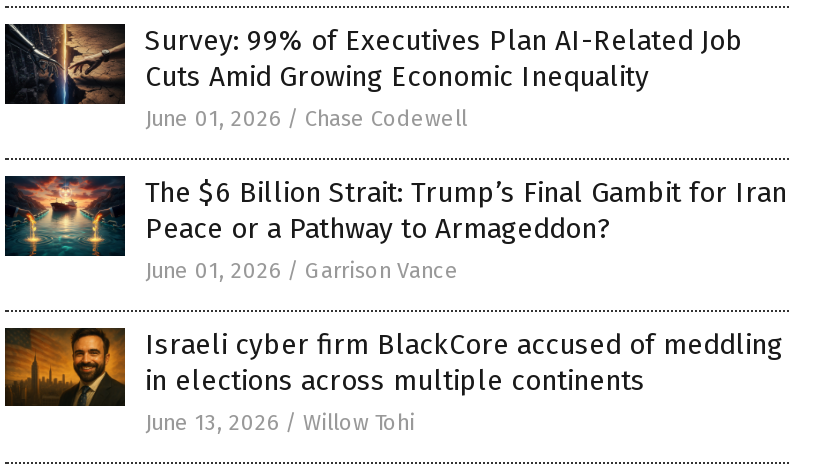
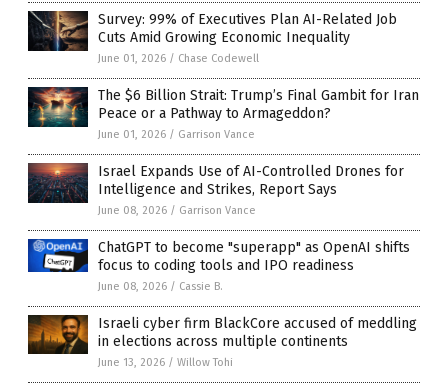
+ [image]

+ [image]
+ Israel Expands Use of AI-Controlled Drones for
+ Intelligence and Strikes, Report Says
+ June 08, 2026 / Garrison Vance
+ ChatGPT to become "superapp" as OpenAI shifts
+ focus to coding tools and IPO readiness
+ June 08, 2026 / Cassie B.
